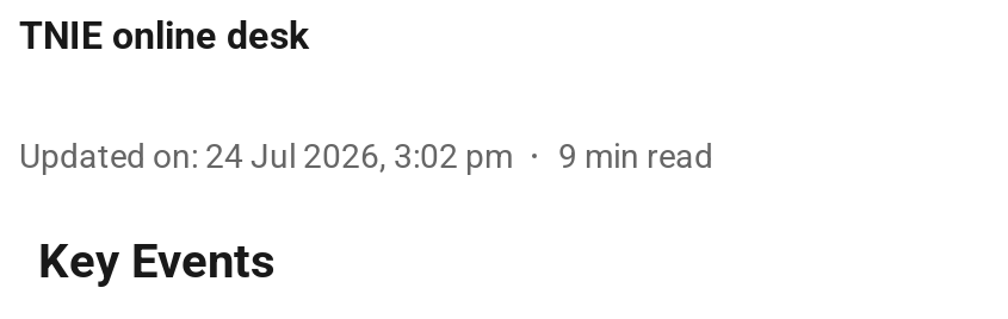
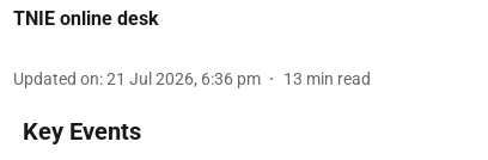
- Updated on: 24 Jul 2026, 3:02 pm
+ Updated on: 21 Jul 2026, 6:36 pm

- 9 min read
+ 13 min read
